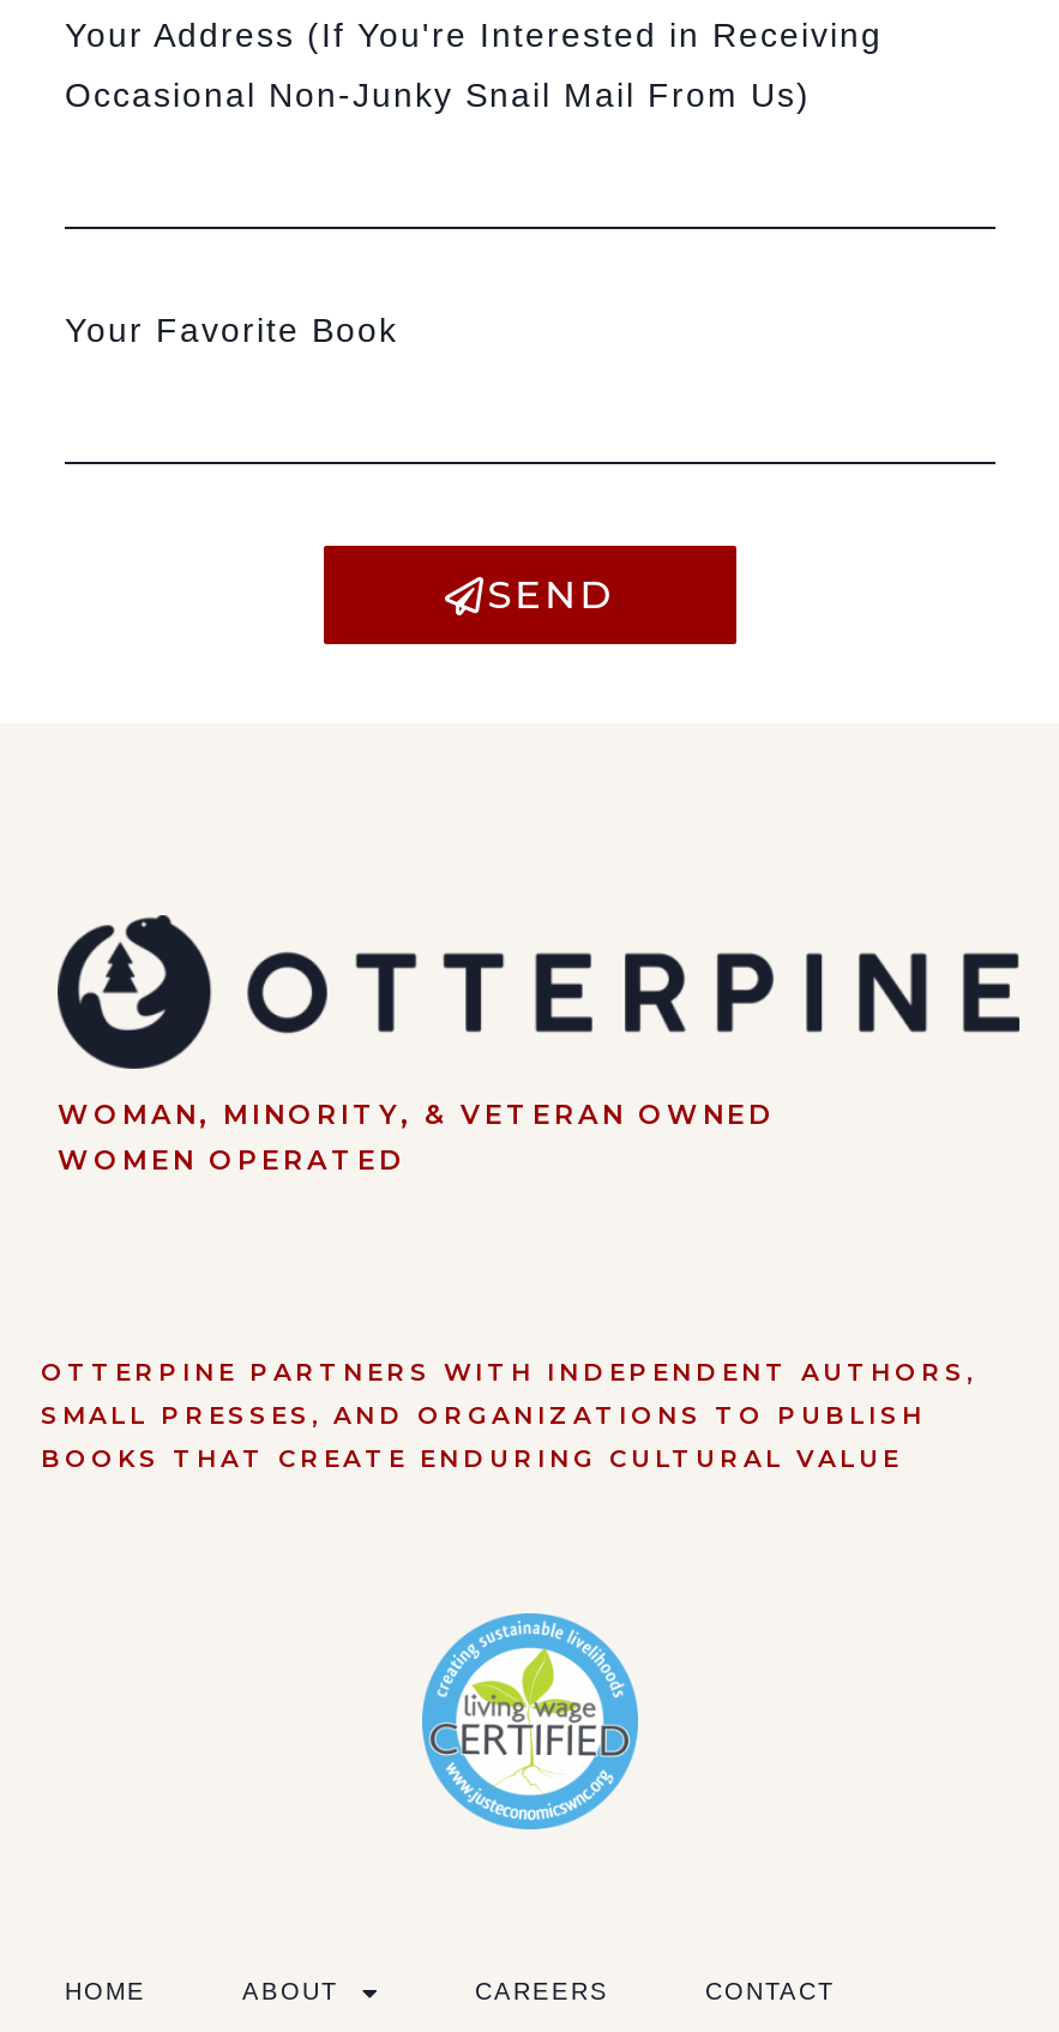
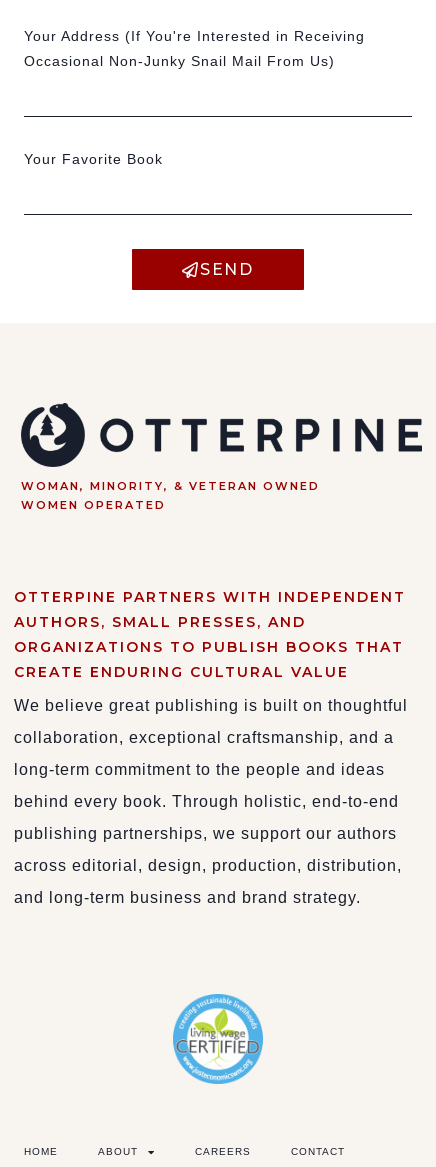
- OTTERPINE PARTNERS WITH INDEPENDENT AUTHORS,
- SMALL PRESSES, AND ORGANIZATIONS TO PUBLISH
- BOOKS THAT CREATE ENDURING CULTURAL VALUE
+ OTTERPINE PARTNERS WITH INDEPENDENT
+ AUTHORS, SMALL PRESSES, AND
+ ORGANIZATIONS TO PUBLISH BOOKS THAT
+ CREATE ENDURING CULTURAL VALUE
+ We believe great publishing is built on thoughtful
+ collaboration, exceptional craftsmanship, and a
+ long-term commitment to the people and ideas
+ behind every book. Through holistic, end-to-end
+ publishing partnerships, we support our authors
+ across editorial, design, production, distribution,
+ and long-term business and brand strategy.
